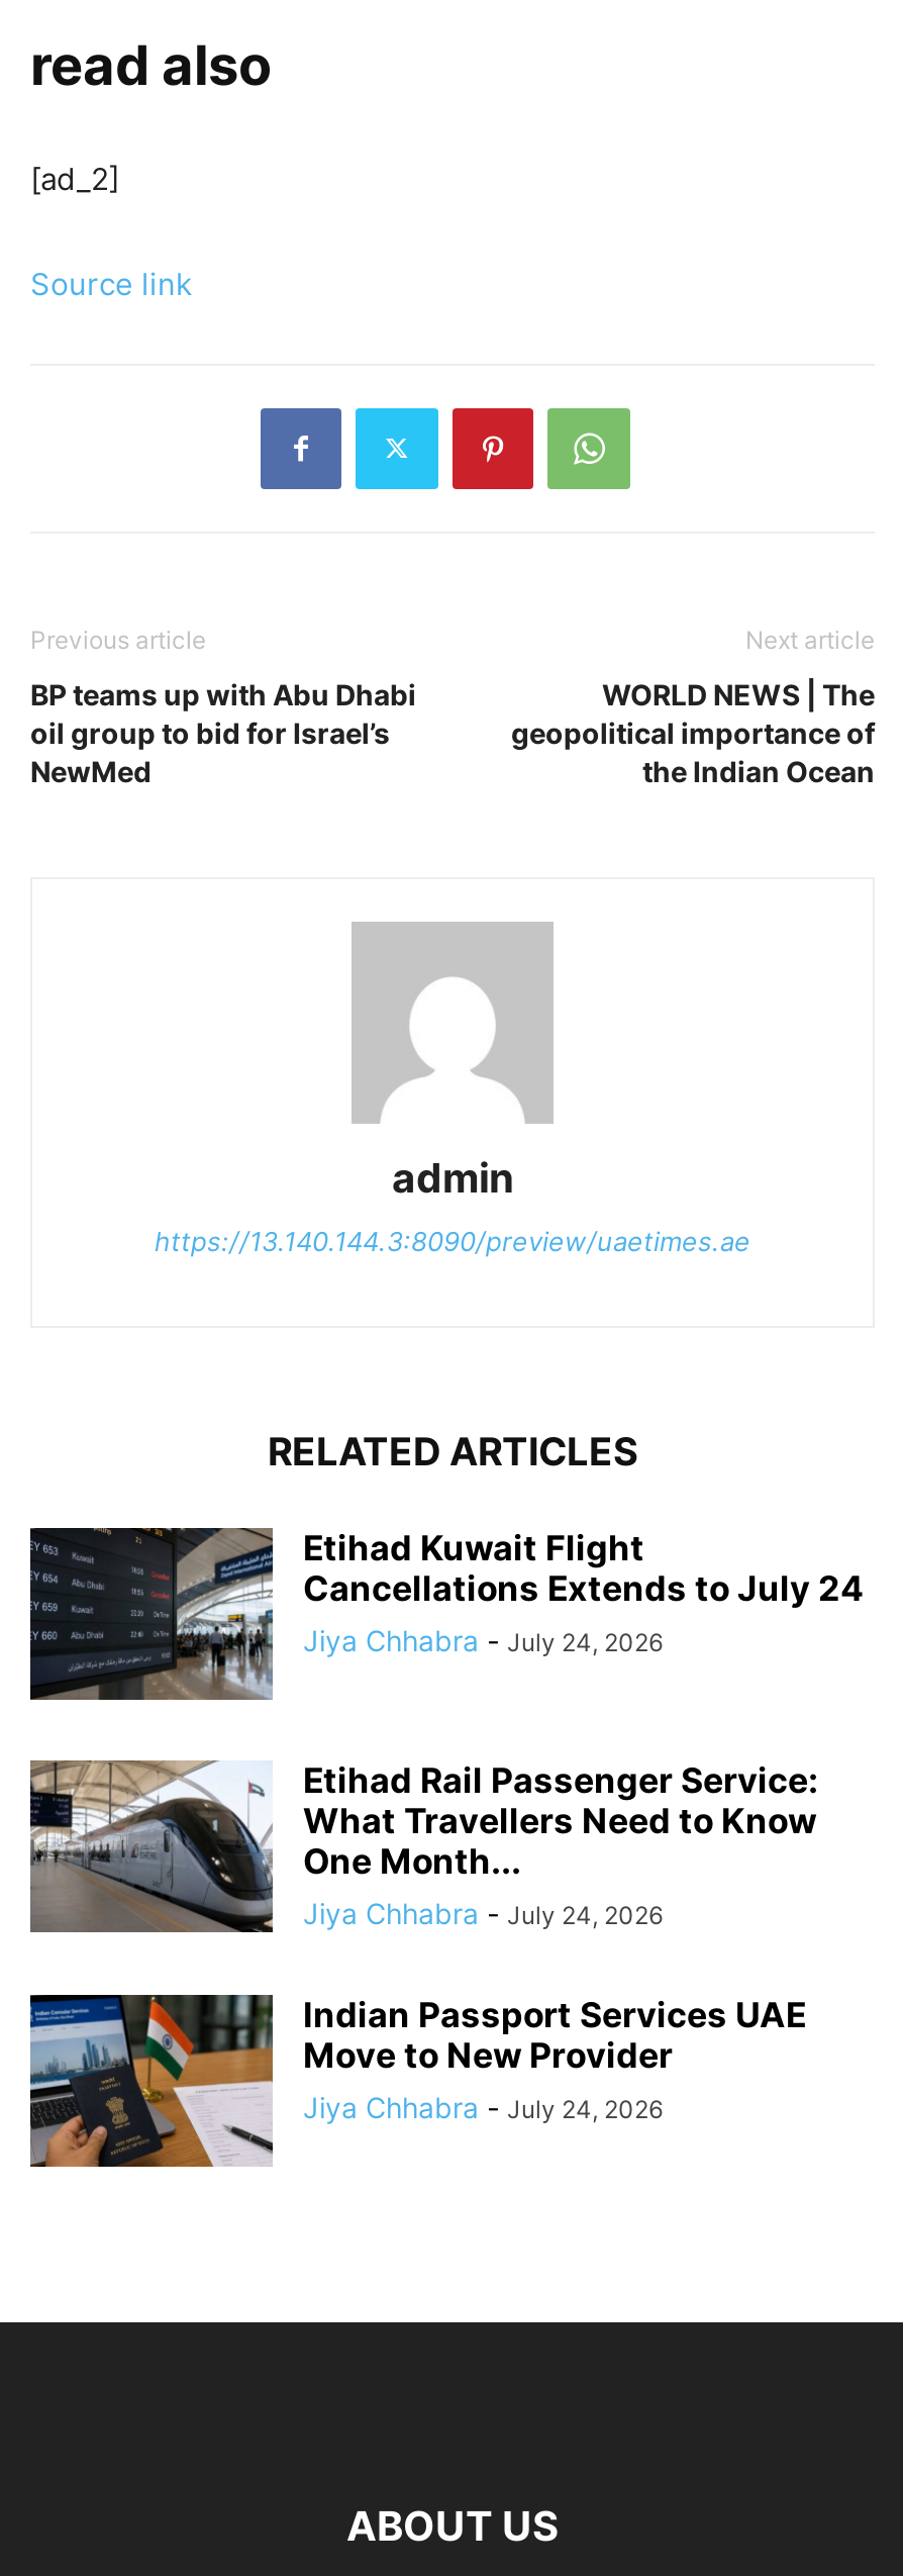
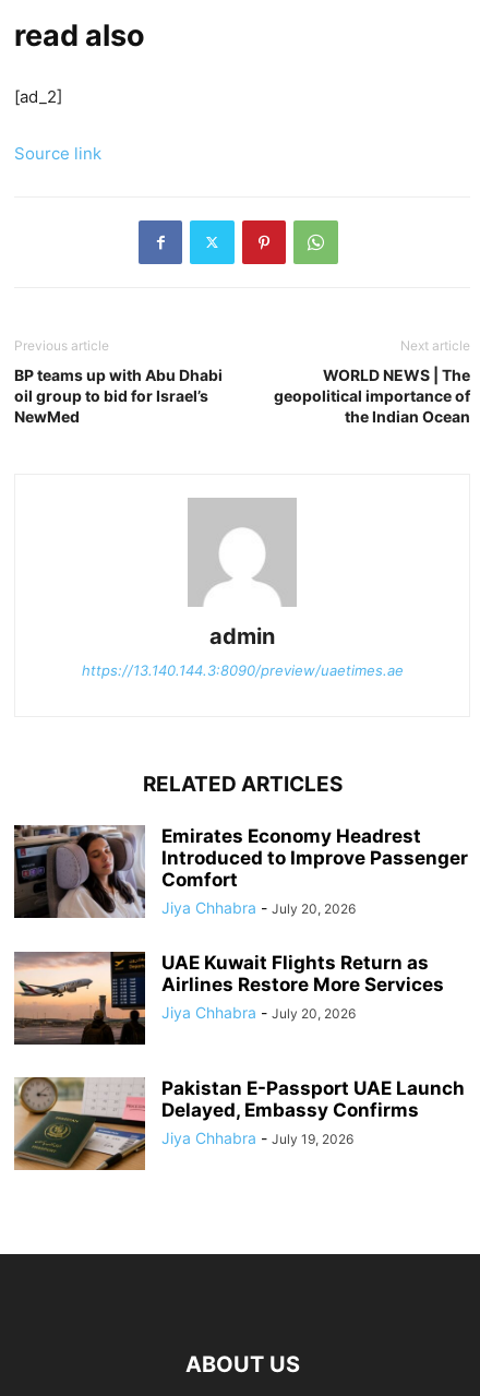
- [image]
- Etihad Kuwait Flight
- Cancellations Extends to July 24
- Jiya Chhabra - July 24, 2026
+ [image]
+ Emirates Economy Headrest
+ Introduced to Improve Passenger
+ Comfort
+ Jiya Chhabra - July 20, 2026

- [image]
- Etihad Rail Passenger Service:
- What Travellers Need to Know
- One Month...
- Jiya Chhabra - July 24, 2026
+ [image]
+ UAE Kuwait Flights Return as
+ Airlines Restore More Services
+ Jiya Chhabra - July 20, 2026

- [image]
- Indian Passport Services UAE
- Move to New Provider
- Jiya Chhabra - July 24, 2026
+ [image]
+ Pakistan E-Passport UAE Launch
+ Delayed, Embassy Confirms
+ Jiya Chhabra - July 19, 2026
